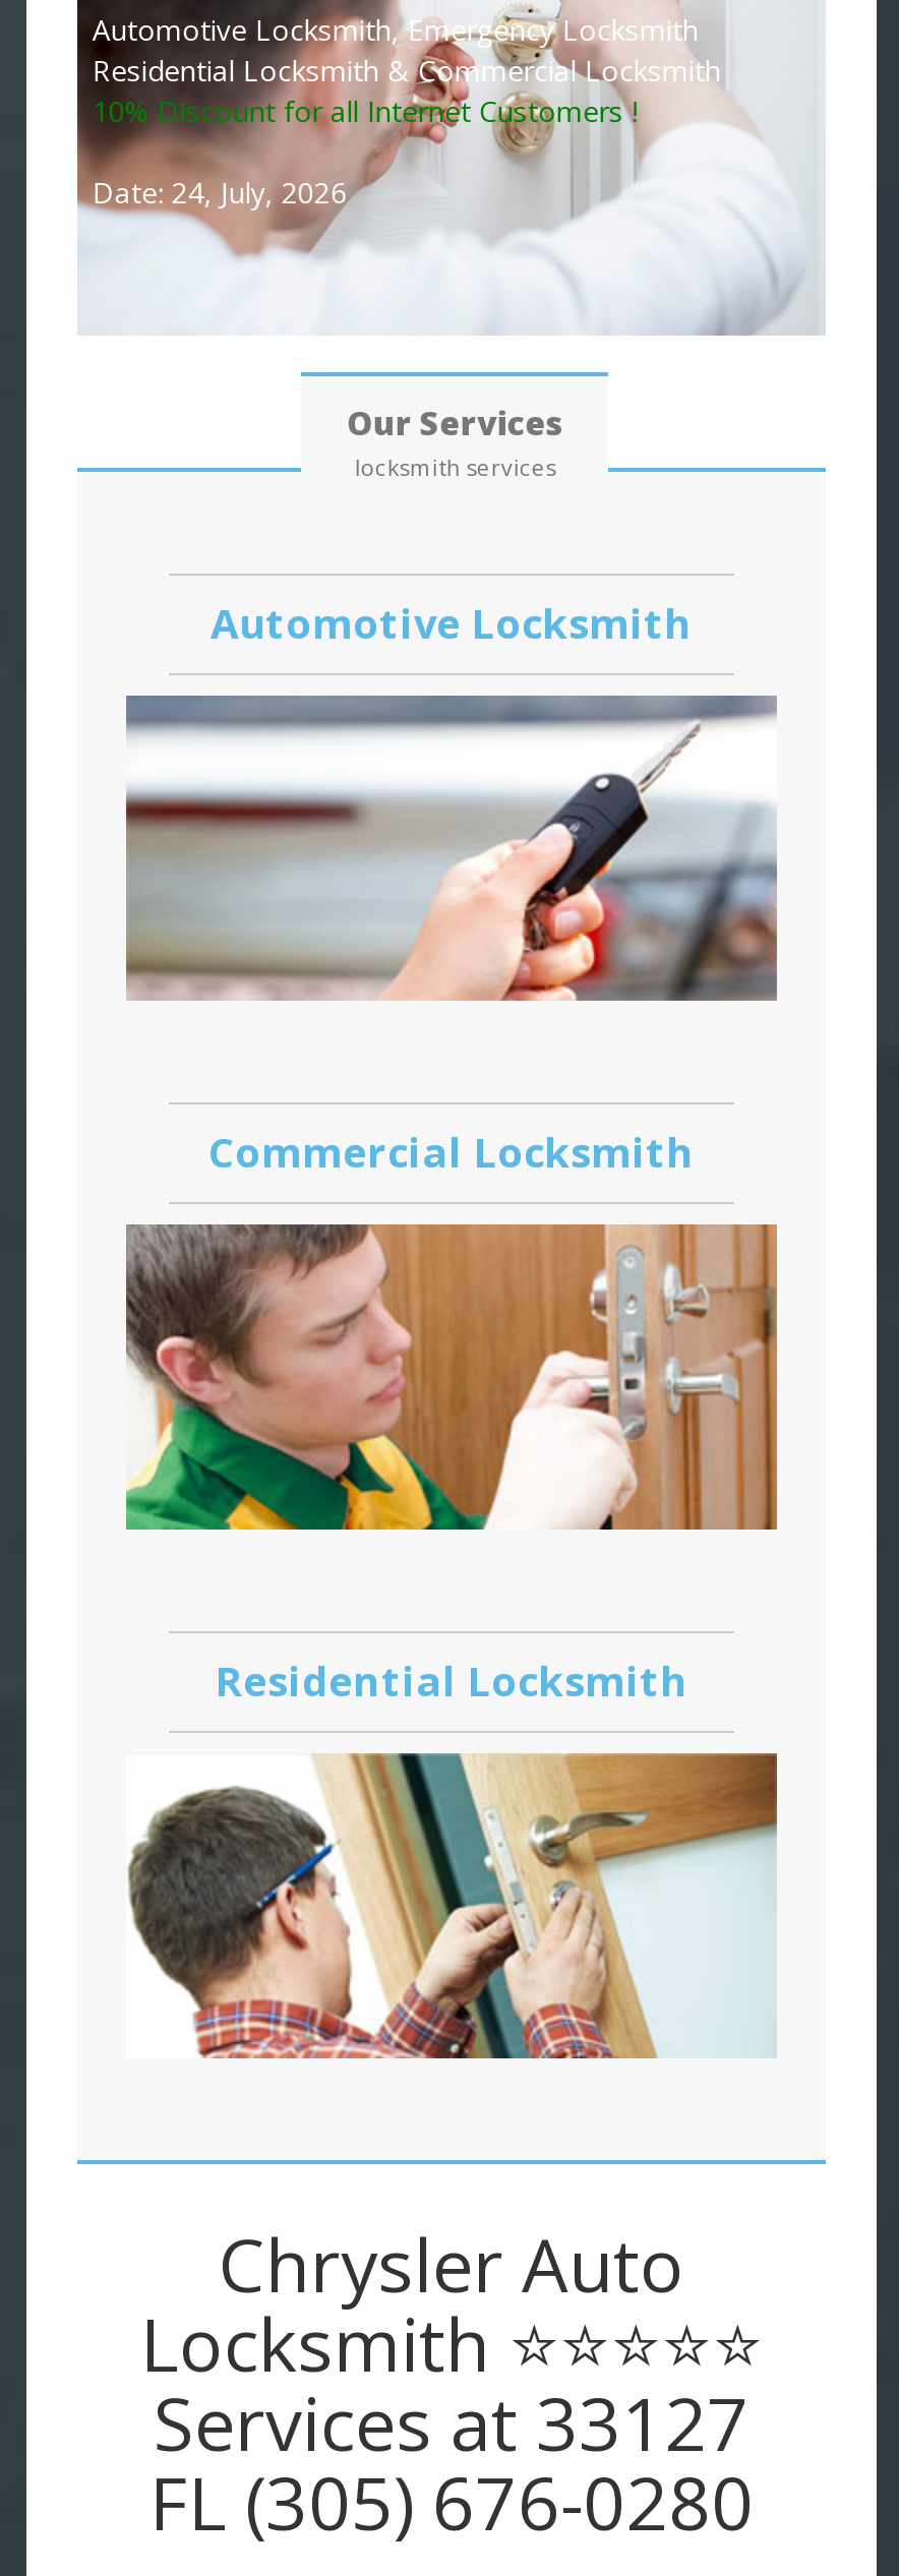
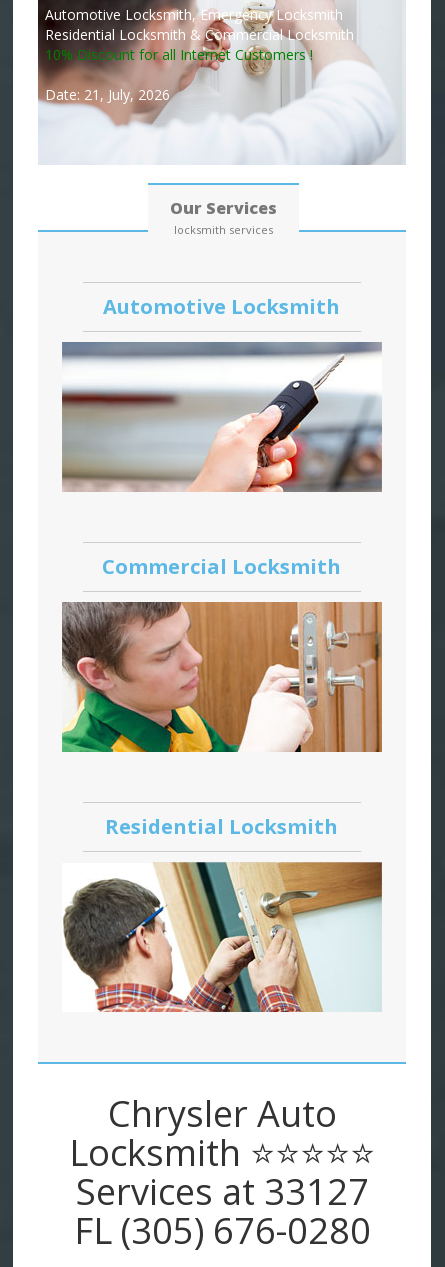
- Date: 24, July, 2026
+ Date: 21, July, 2026
